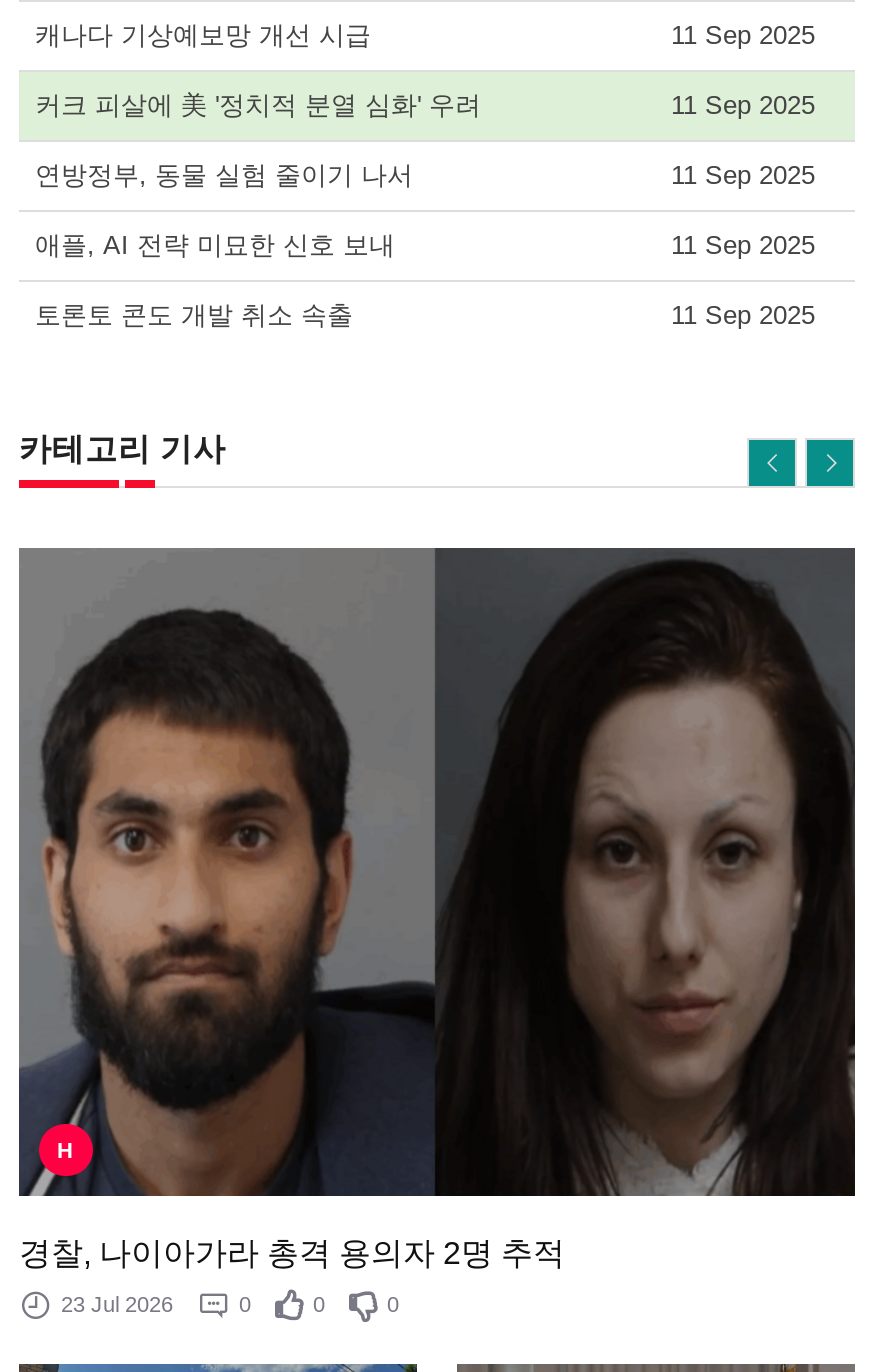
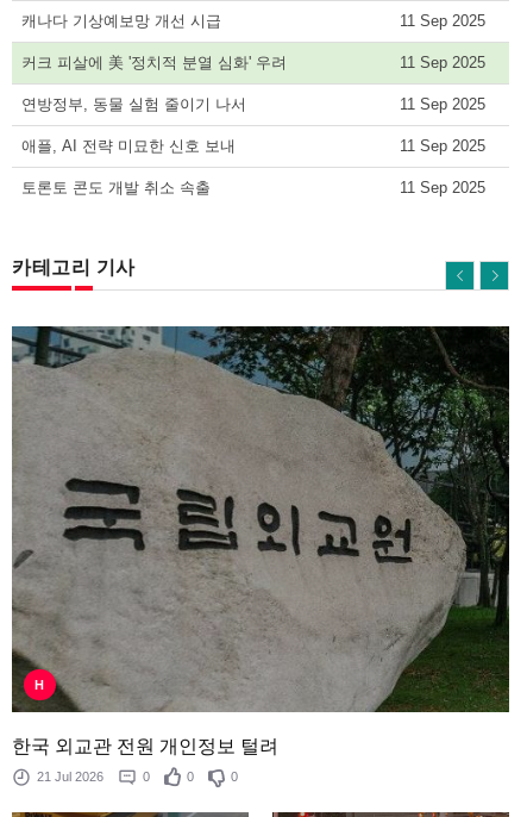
- [image]
- 경찰, 나이아가라 총격 용의자 2명 추적
+ [image]
+ 한국 외교관 전원 개인정보 털려

- 23 Jul 2026 0 0 0
+ 21 Jul 2026 0 0 0
